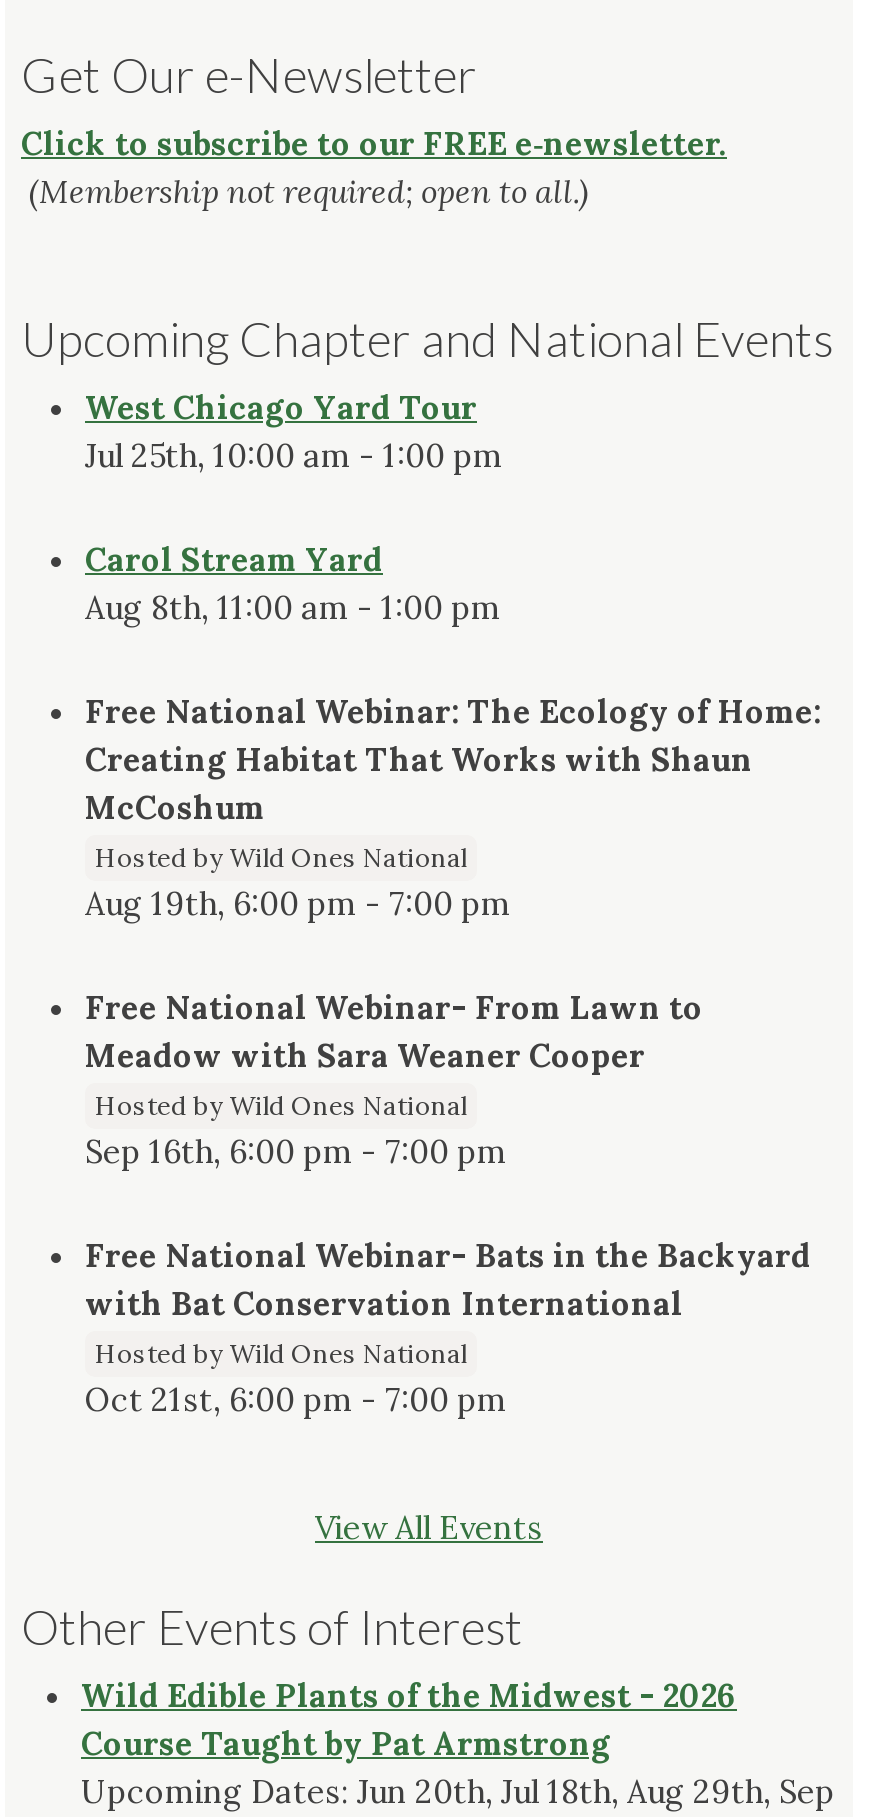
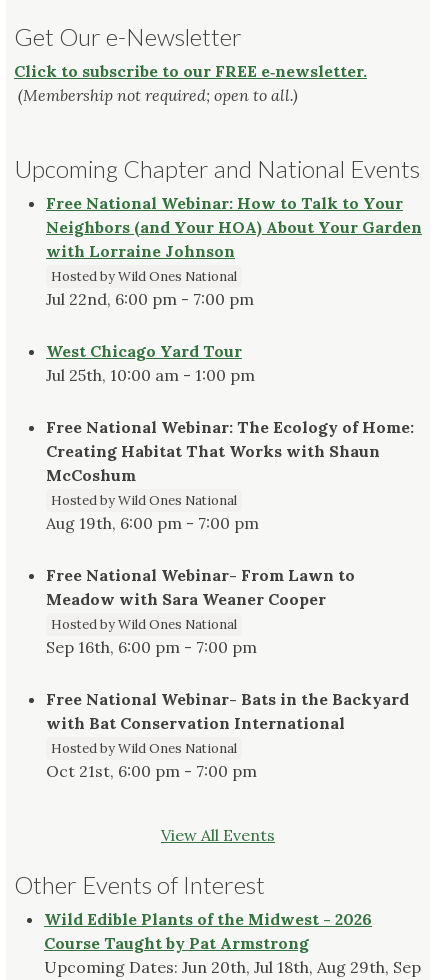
+ Free National Webinar: How to Talk to Your
+ Neighbors (and Your HOA) About Your Garden
+ with Lorraine Johnson
+ Hosted by Wild Ones National
+ Jul 22nd, 6:00 pm - 7:00 pm

moved down: West Chicago Yard Tour | Jul 25th, 10:00 am - 1:00 pm

- Carol Stream Yard
- Aug 8th, 11:00 am - 1:00 pm
